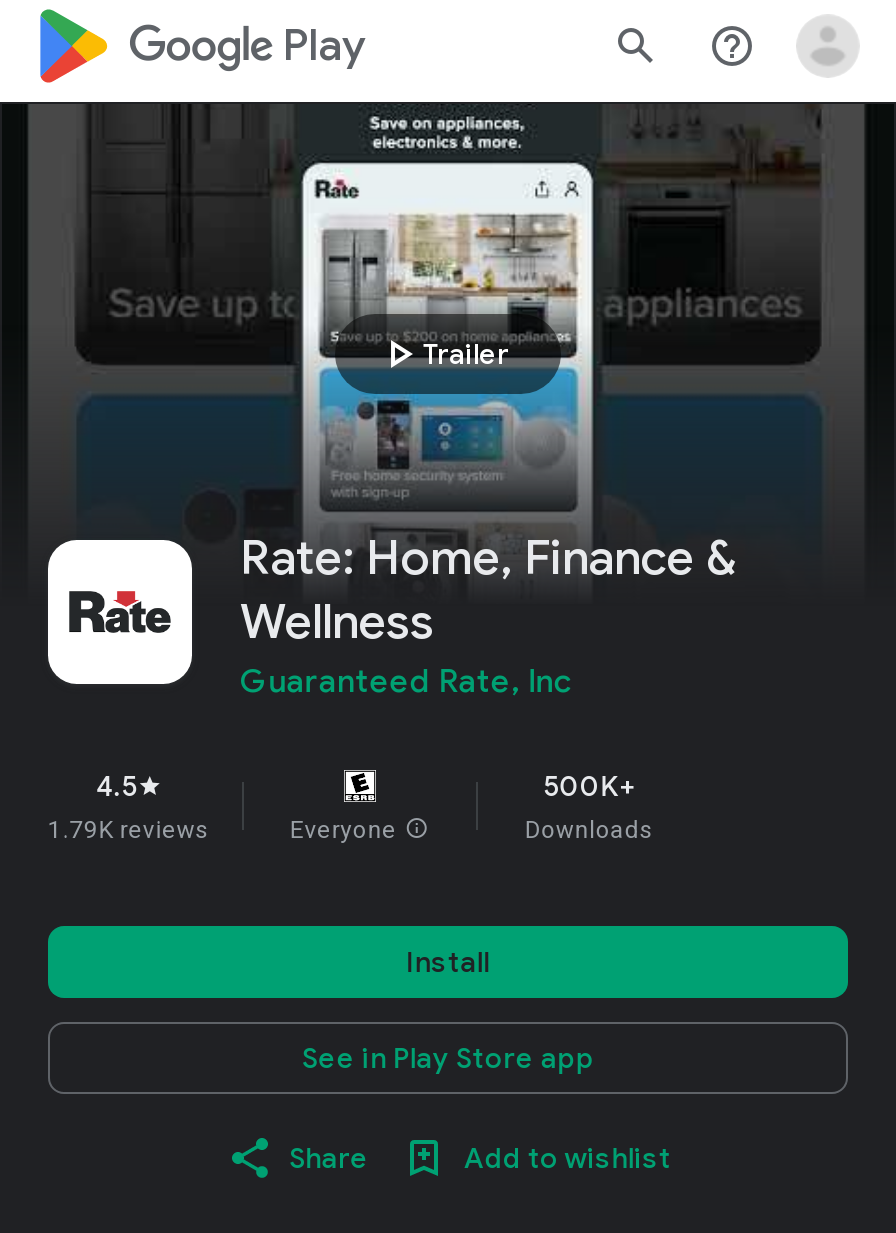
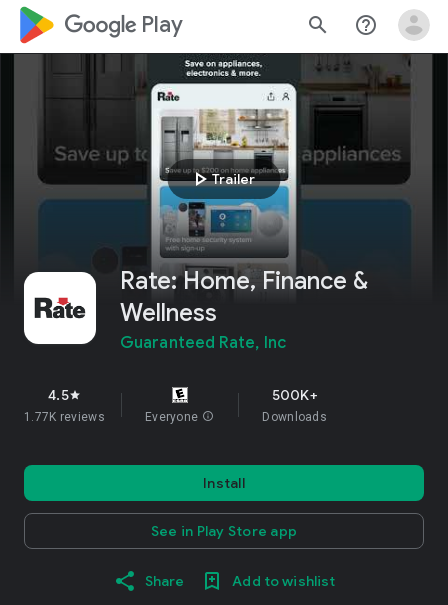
- 1.79K reviews
+ 1.77K reviews
